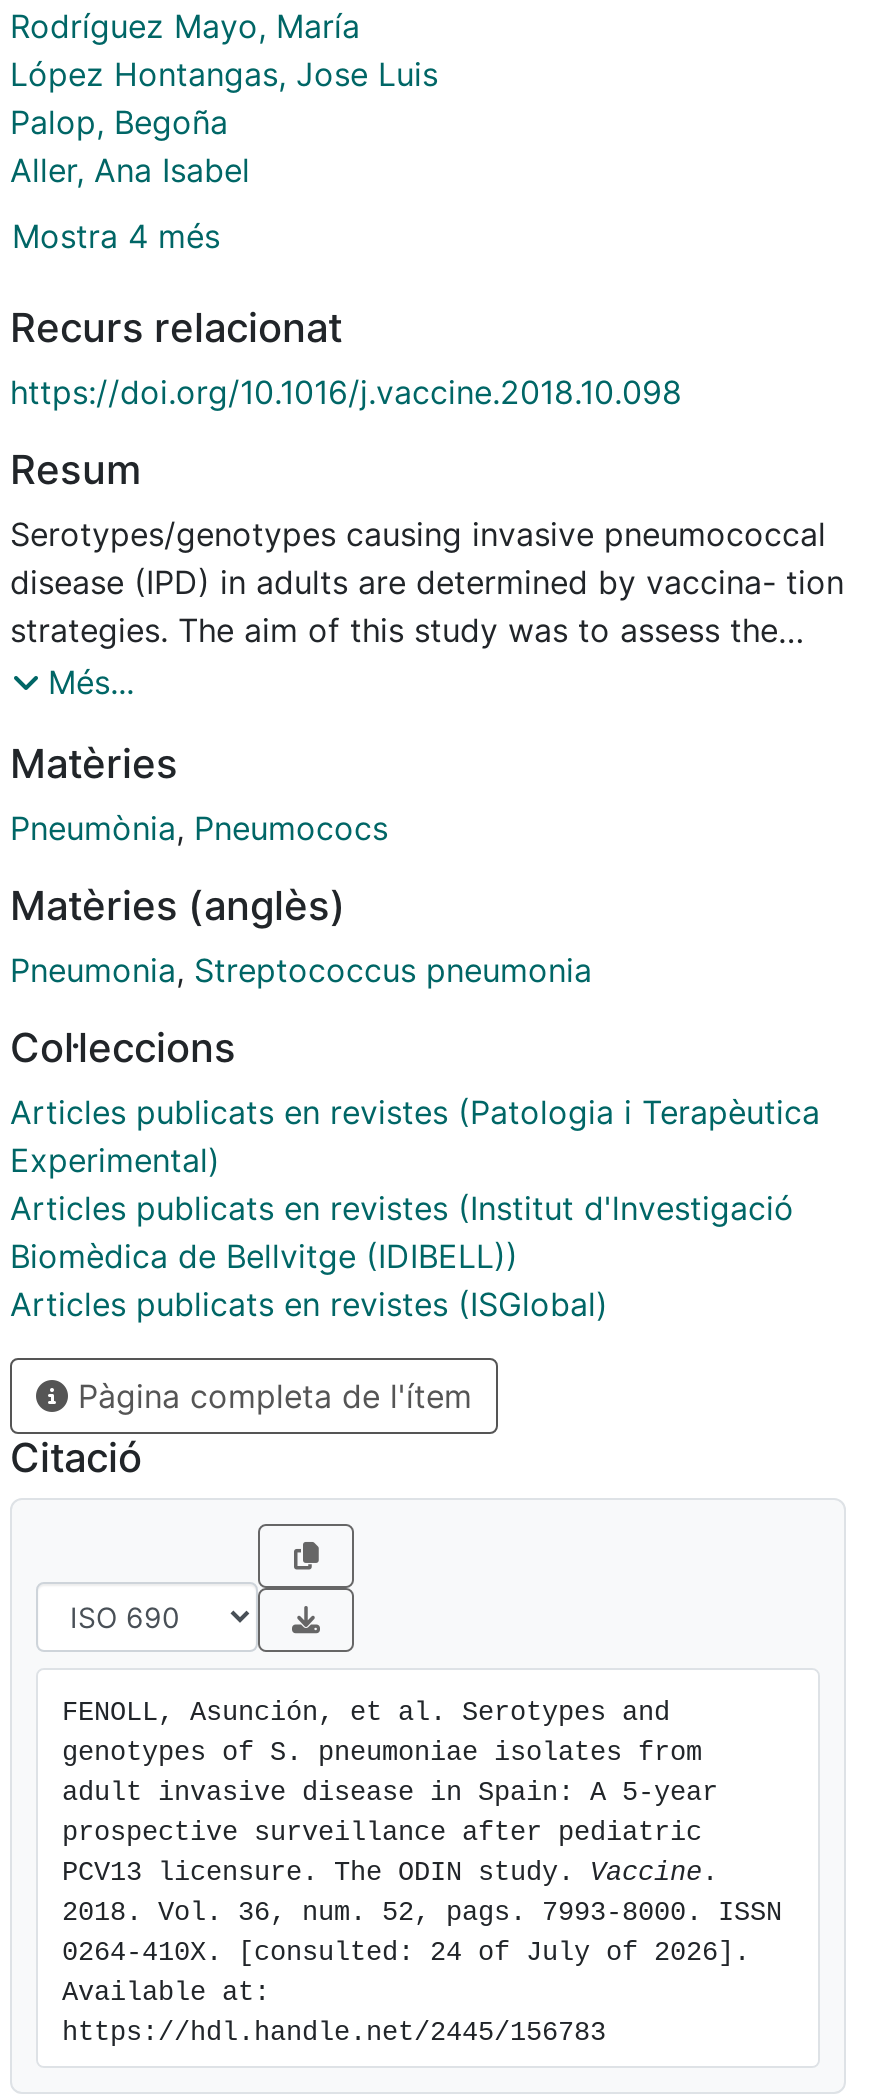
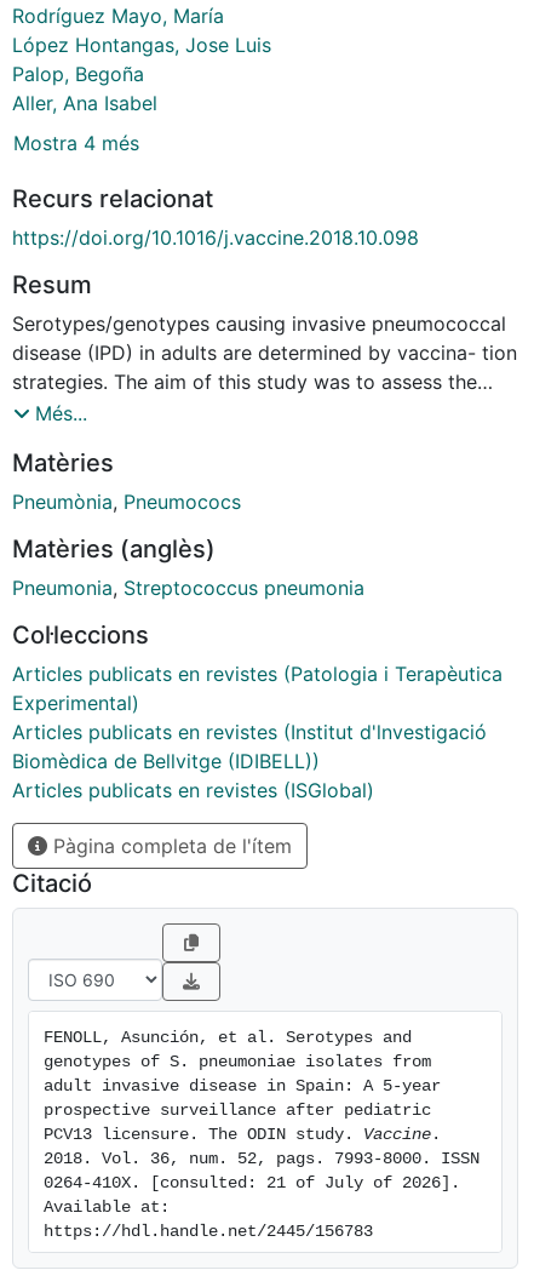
- 0264-410X. [consulted: 24 of July of 2026].
+ 0264-410X. [consulted: 21 of July of 2026].
